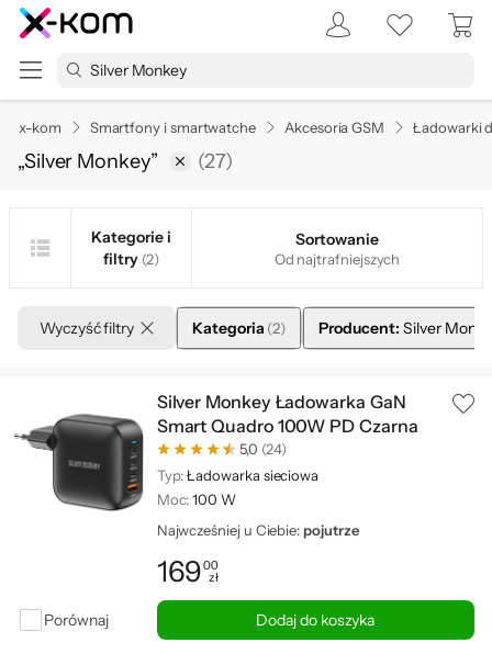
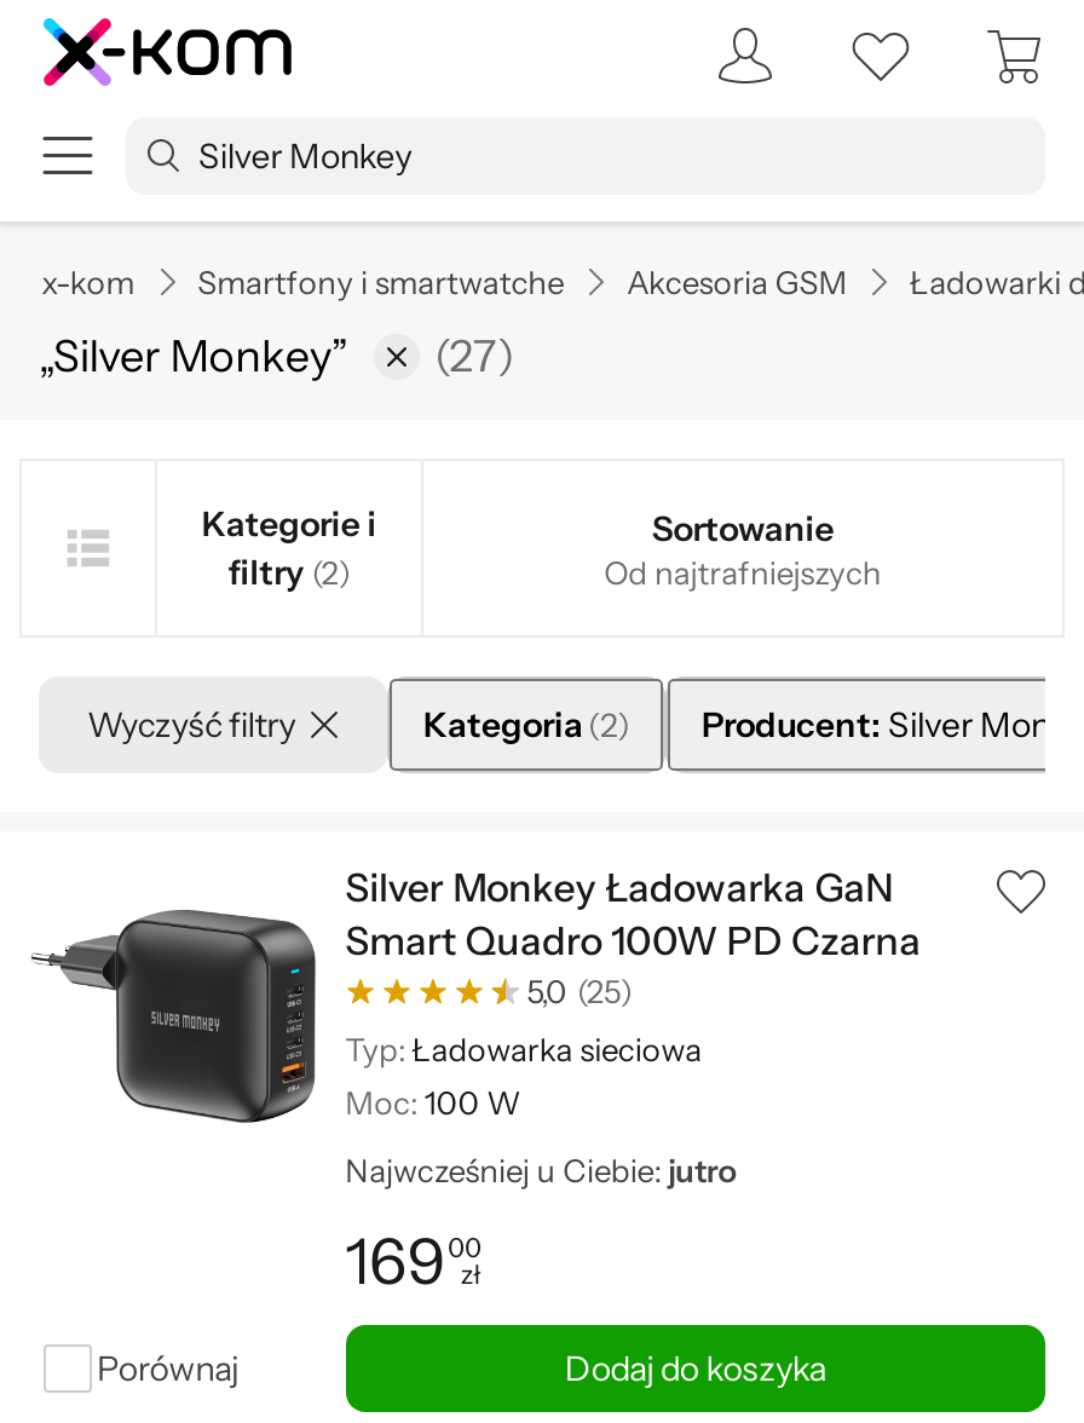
- 5,0 (24)
+ 5,0 (25)

- Najwcześniej u Ciebie: pojutrze
+ Najwcześniej u Ciebie: jutro
